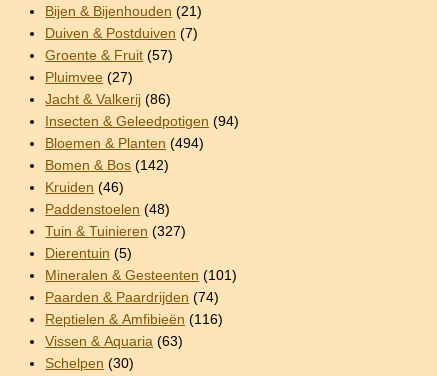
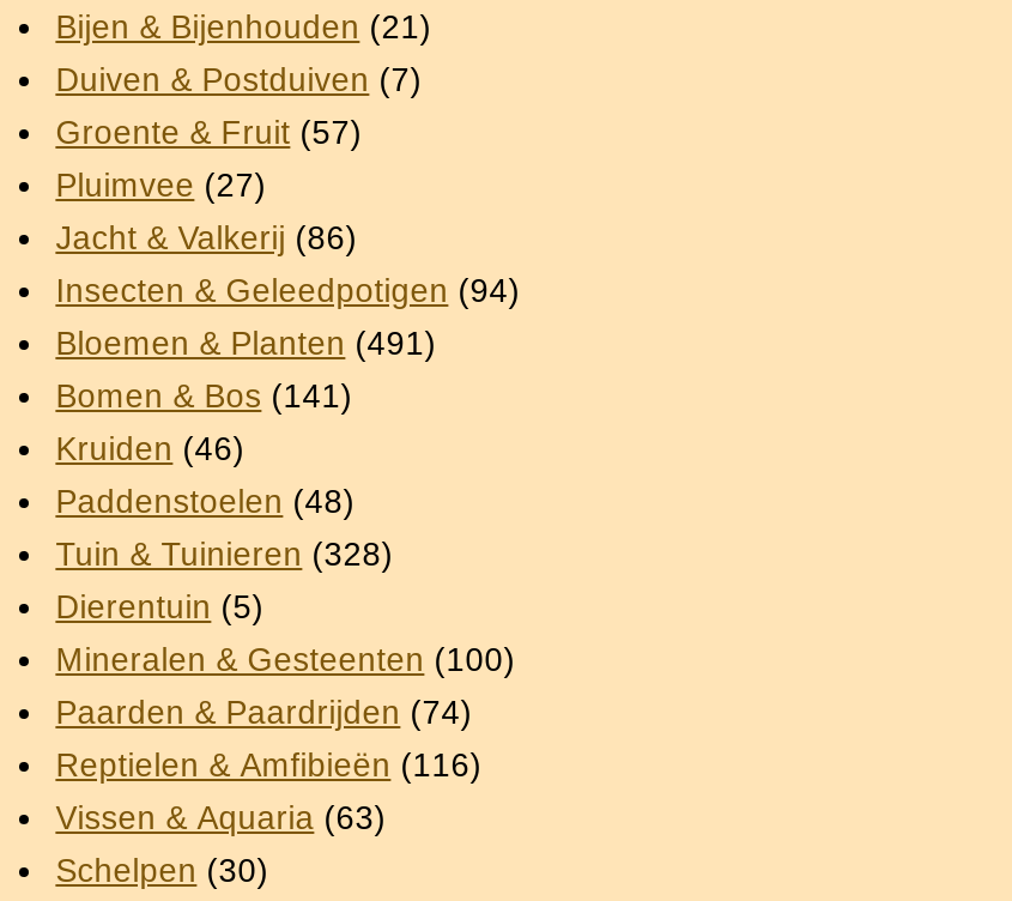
- Bloemen & Planten (494)
+ Bloemen & Planten (491)

- Bomen & Bos (142)
+ Bomen & Bos (141)

- Tuin & Tuinieren (327)
+ Tuin & Tuinieren (328)

- Mineralen & Gesteenten (101)
+ Mineralen & Gesteenten (100)
